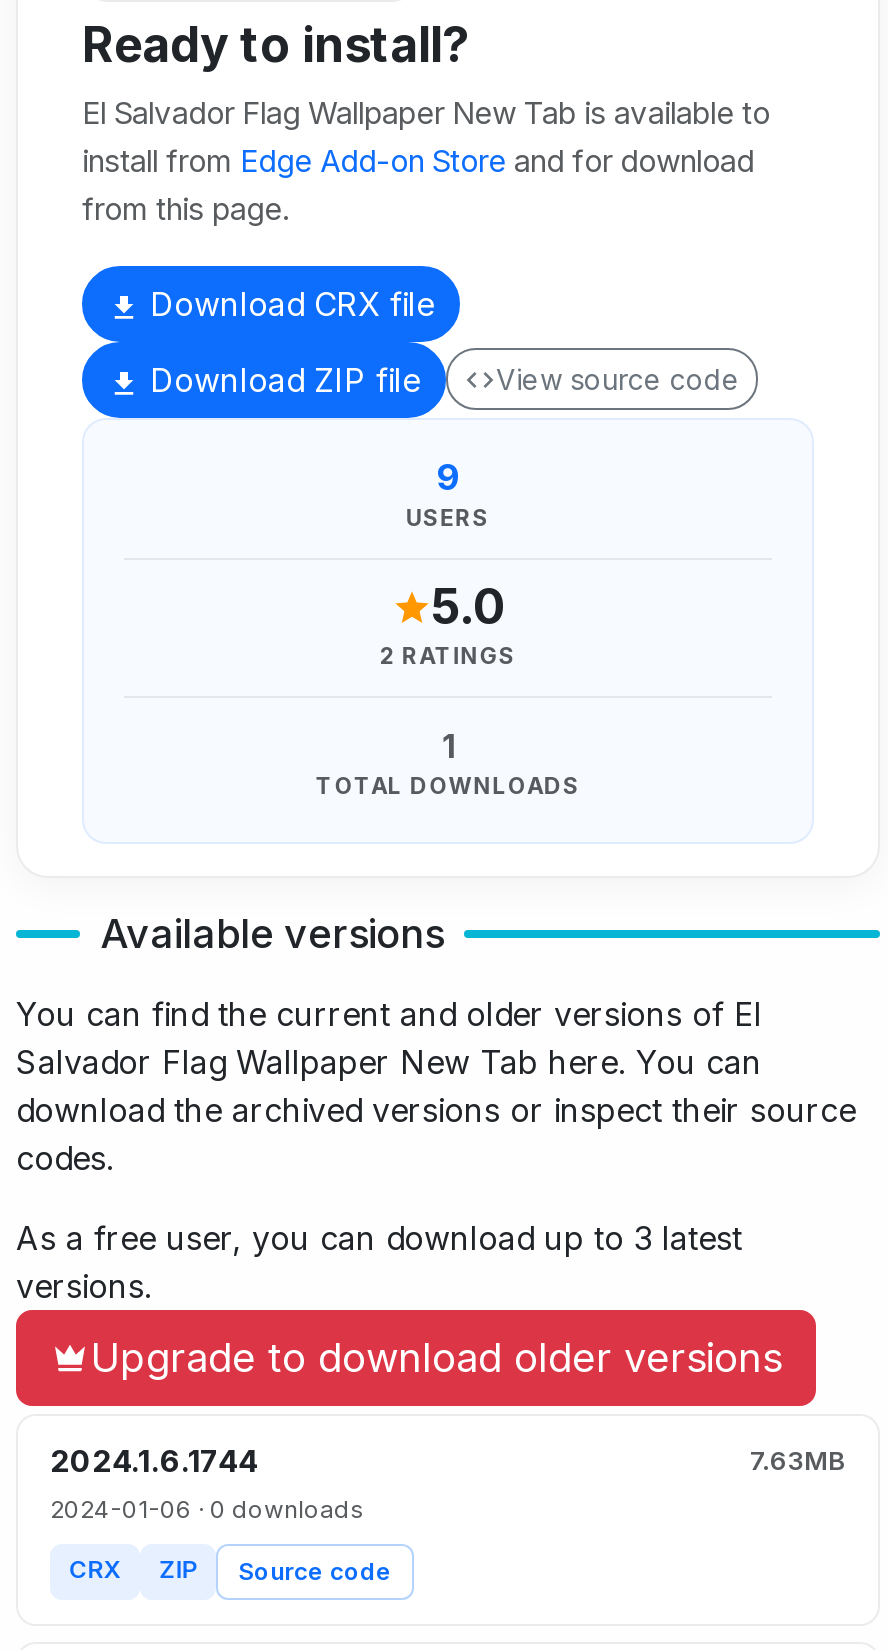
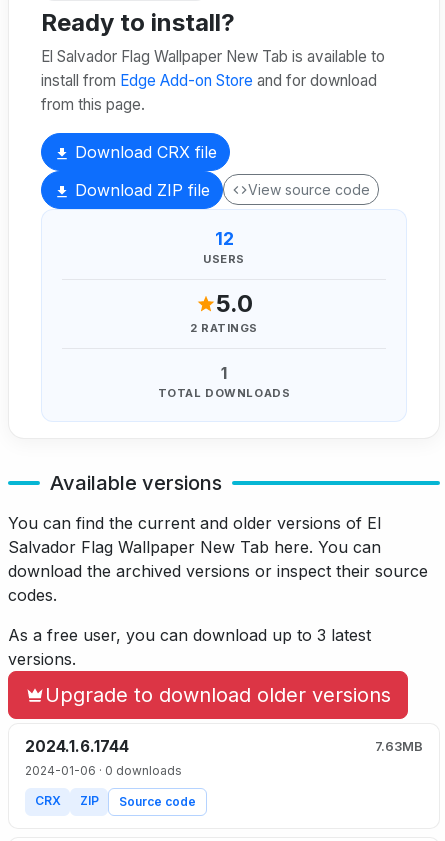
- 9
+ 12
